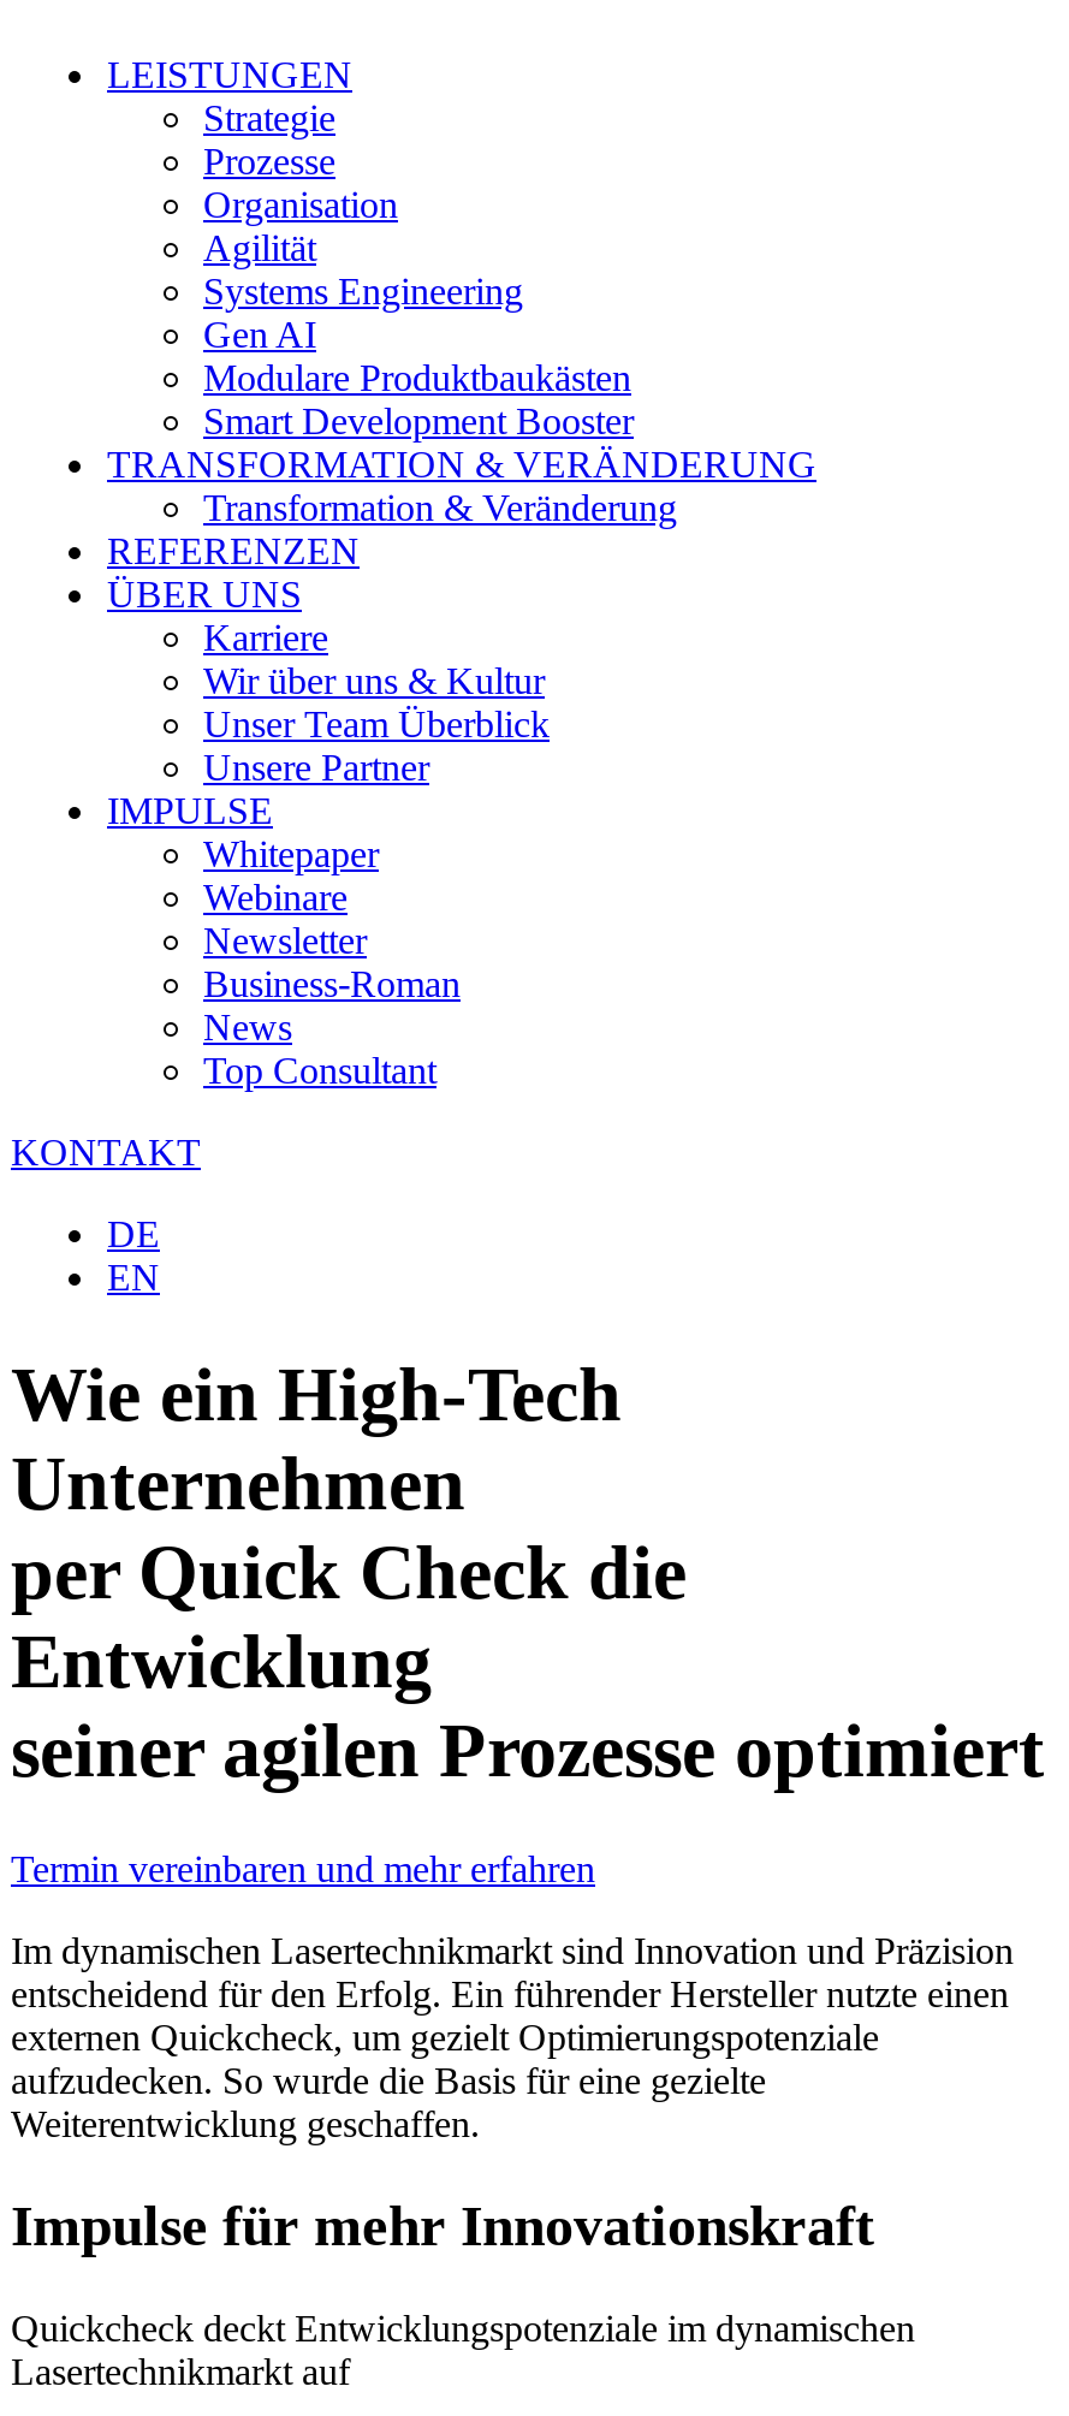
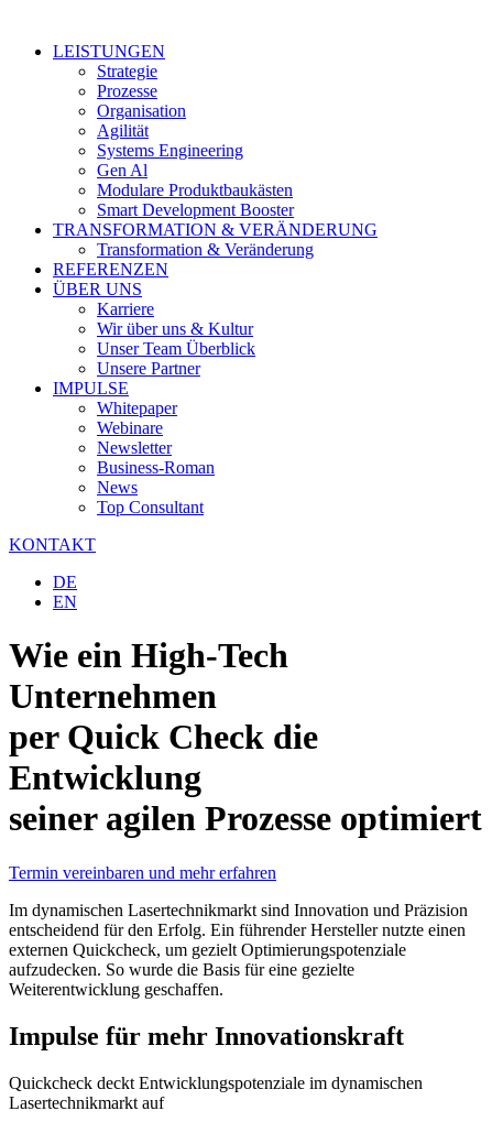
- Gen AI
+ Gen Al
